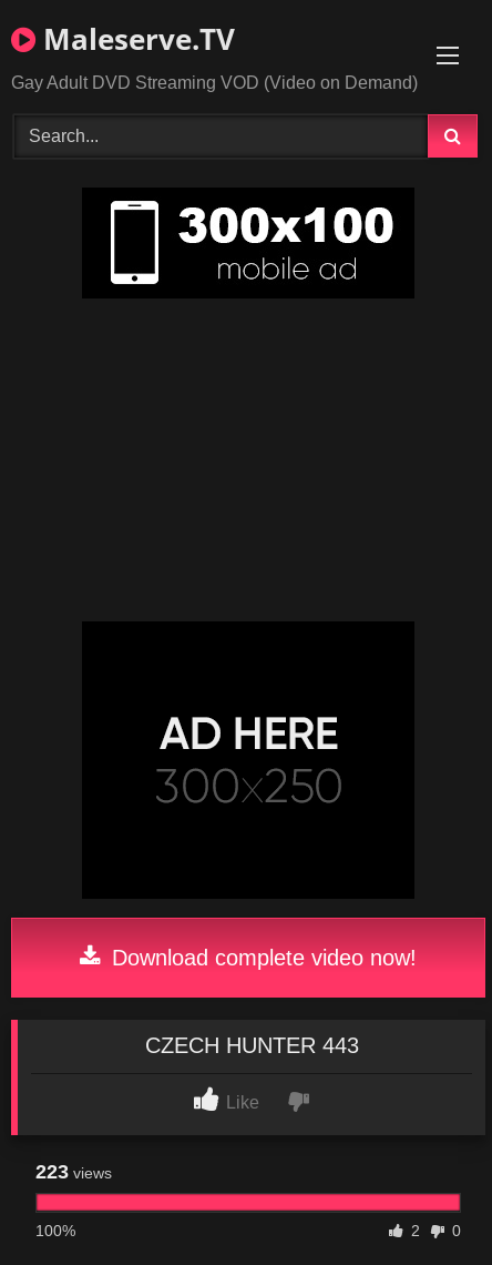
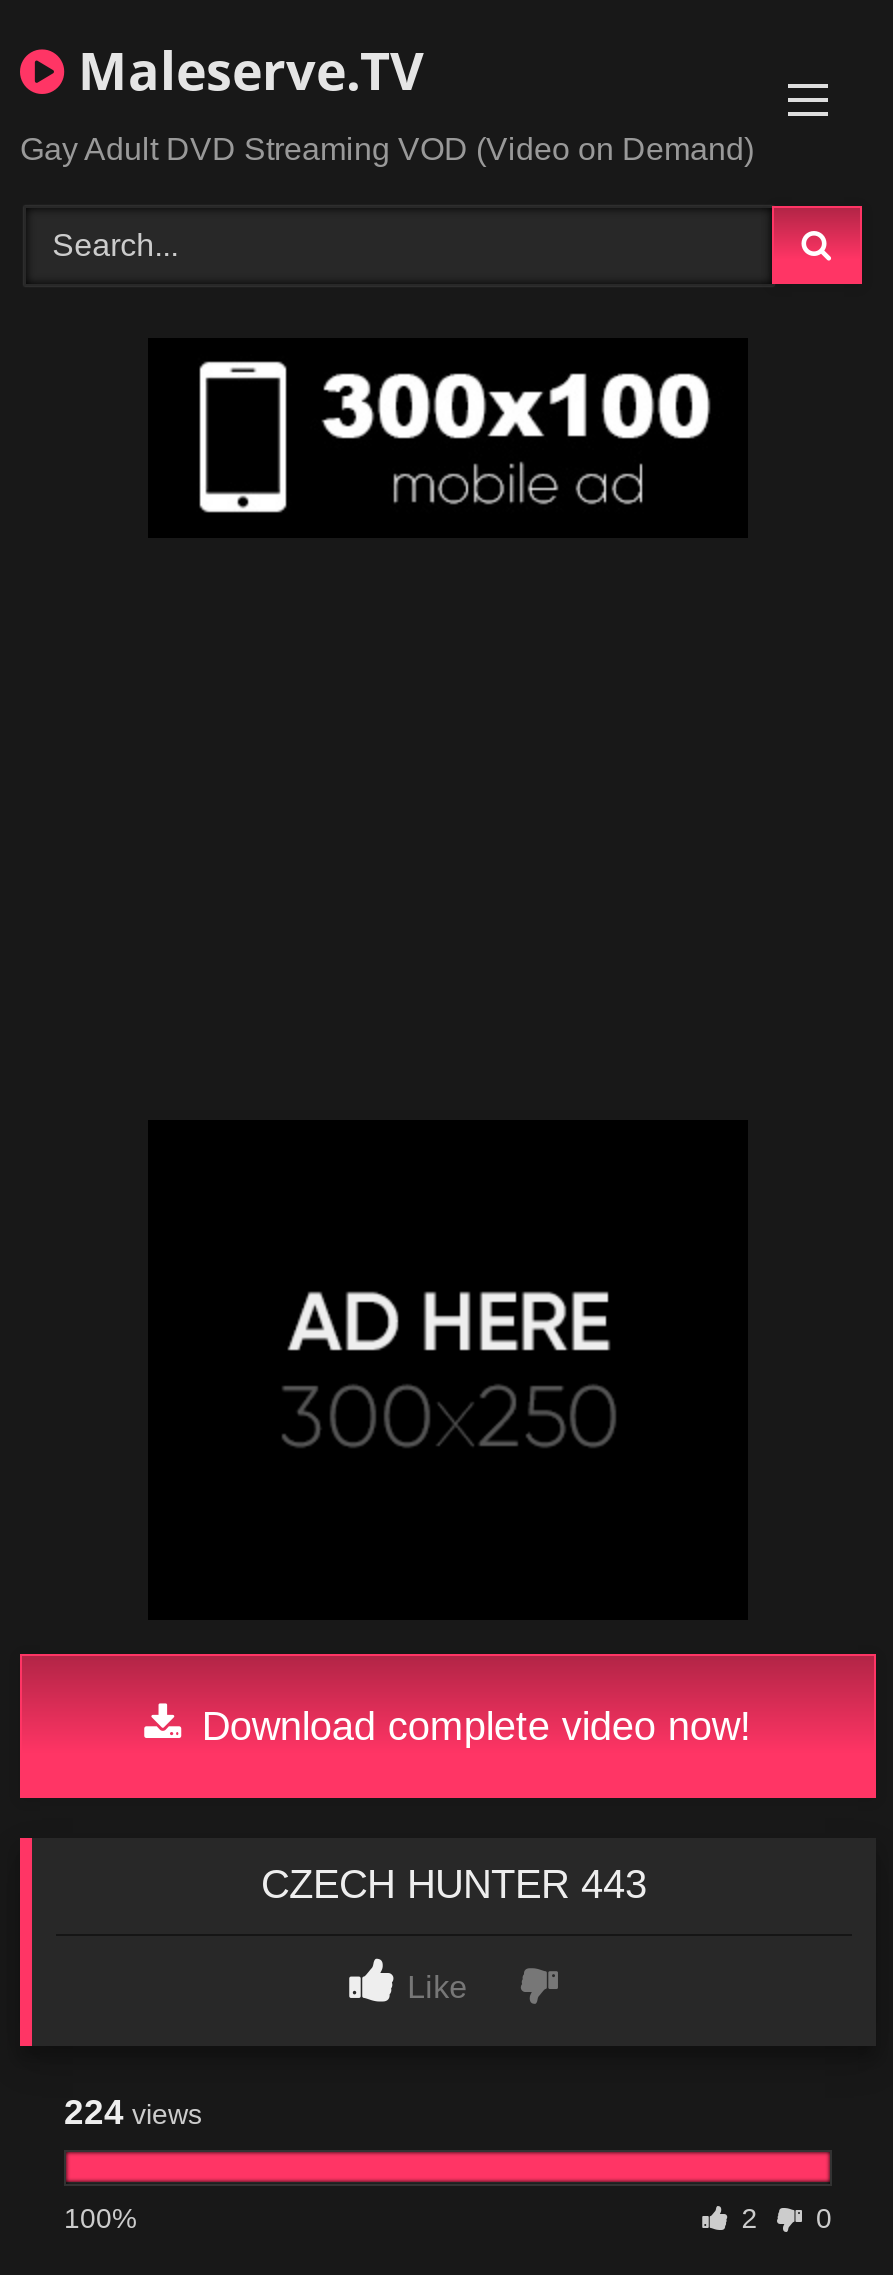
- 223 views
+ 224 views
